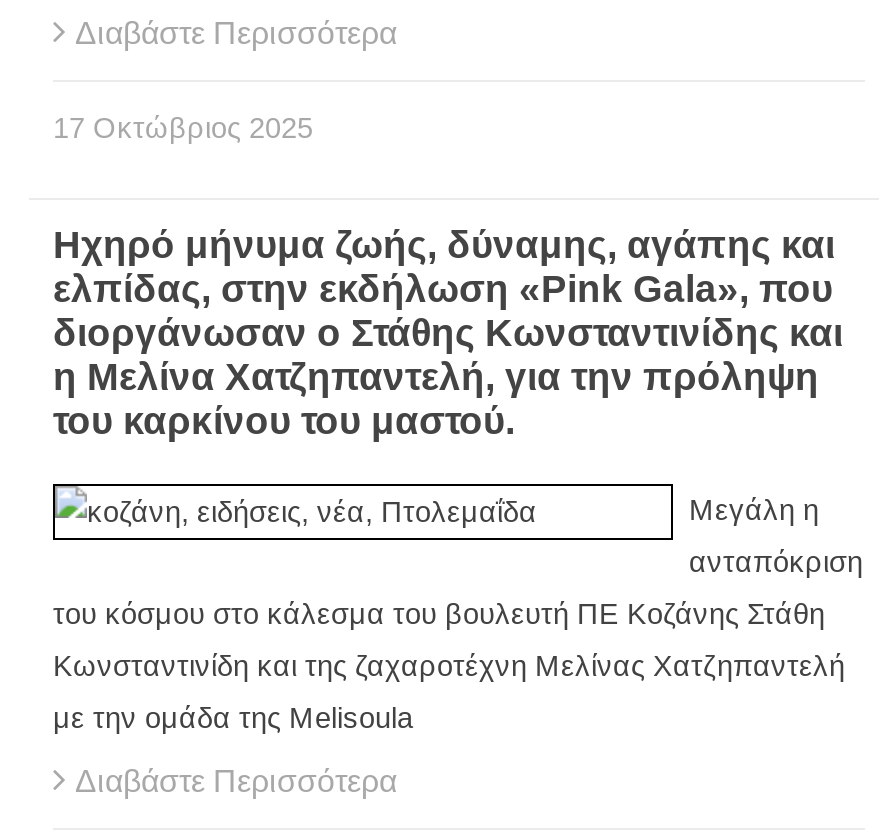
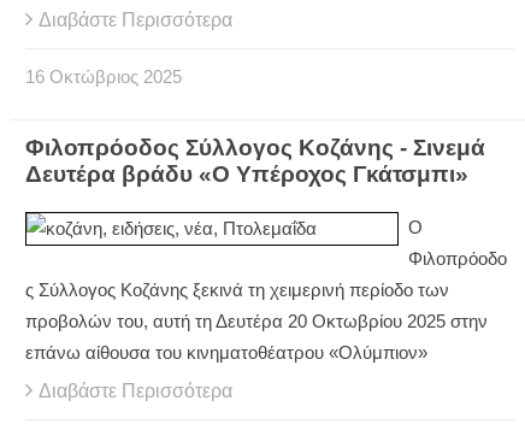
- 17 Οκτώβριος 2025
+ 16 Οκτώβριος 2025

- Ηχηρό μήνυμα ζωής, δύναμης, αγάπης και
- ελπίδας, στην εκδήλωση «Pink Gala», που
- διοργάνωσαν ο Στάθης Κωνσταντινίδης και
- η Μελίνα Χατζηπαντελή, για την πρόληψη
- του καρκίνου του μαστού.
+ Φιλοπρόοδος Σύλλογος Κοζάνης - Σινεμά
+ Δευτέρα βράδυ «Ο Υπέροχος Γκάτσμπι»

- Μεγάλη η
+ Ο

- ανταπόκριση
+ Φιλοπρόοδο

- του κόσμου στο κάλεσμα του βουλευτή ΠΕ Κοζάνης Στάθη
+ ς Σύλλογος Κοζάνης ξεκινά τη χειμερινή περίοδο των

- Κωνσταντινίδη και της ζαχαροτέχνη Μελίνας Χατζηπαντελή
+ προβολών του, αυτή τη Δευτέρα 20 Οκτωβρίου 2025 στην

- με την ομάδα της Melisoula
+ επάνω αίθουσα του κινηματοθέατρου «Ολύμπιον»
